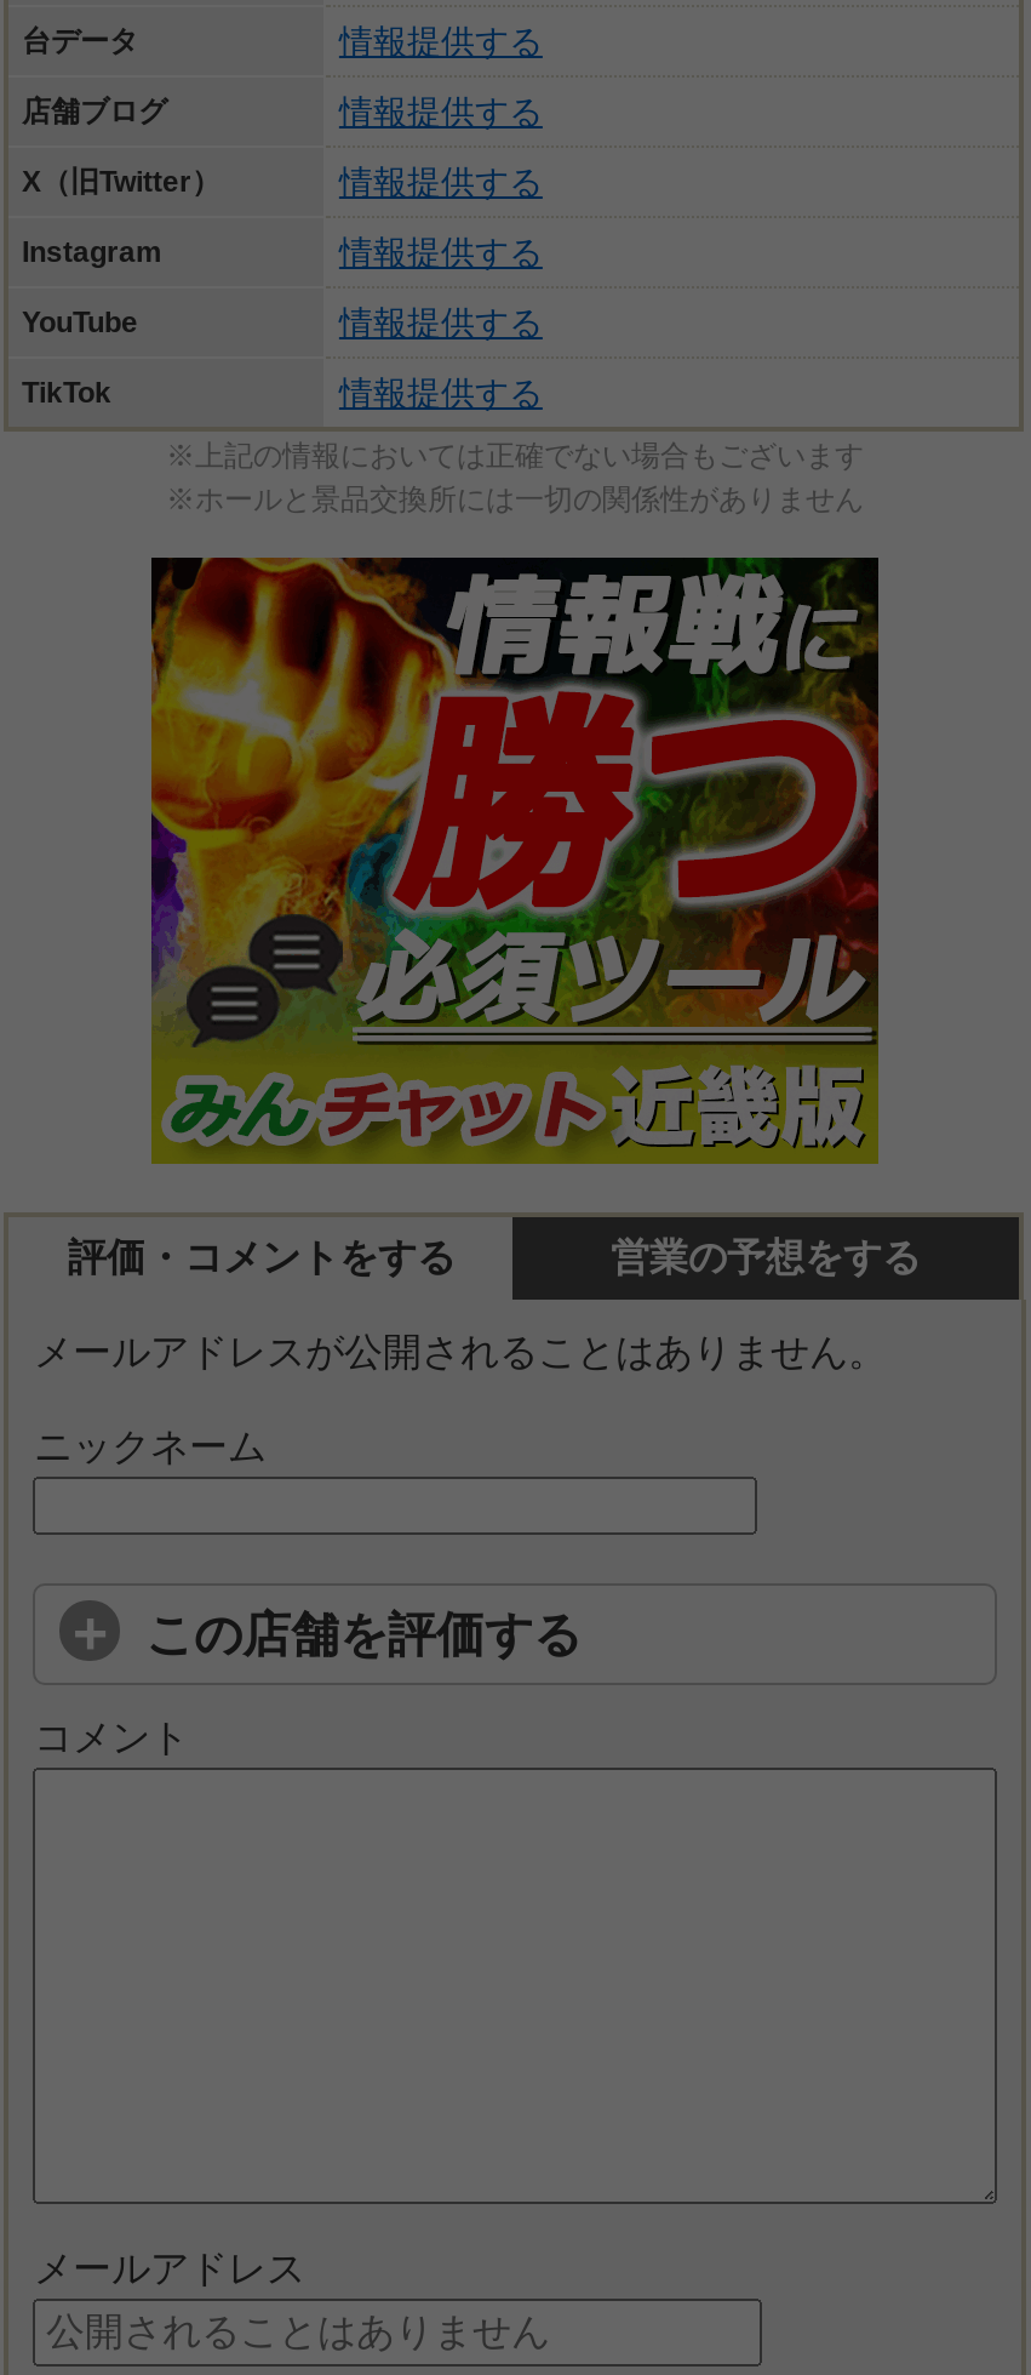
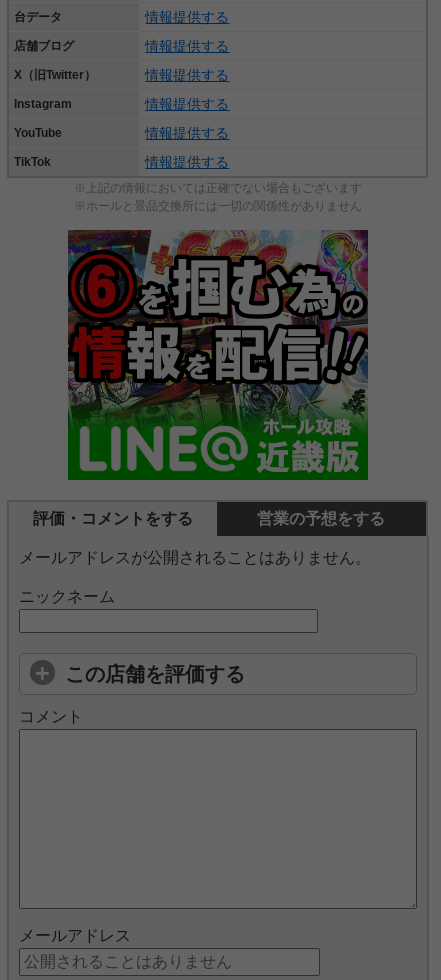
- [image]
+ [image]
